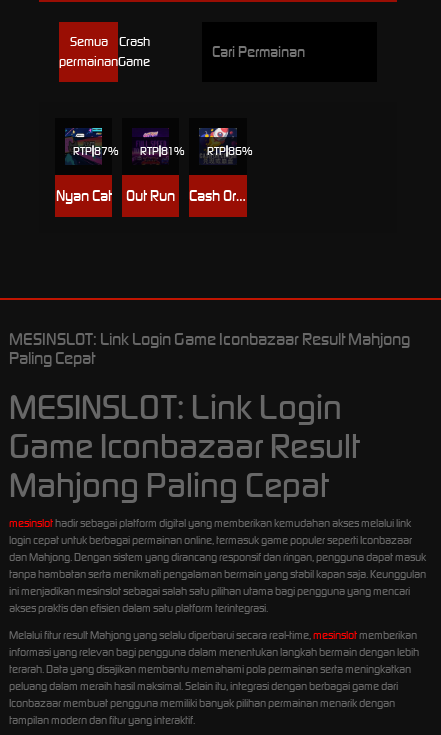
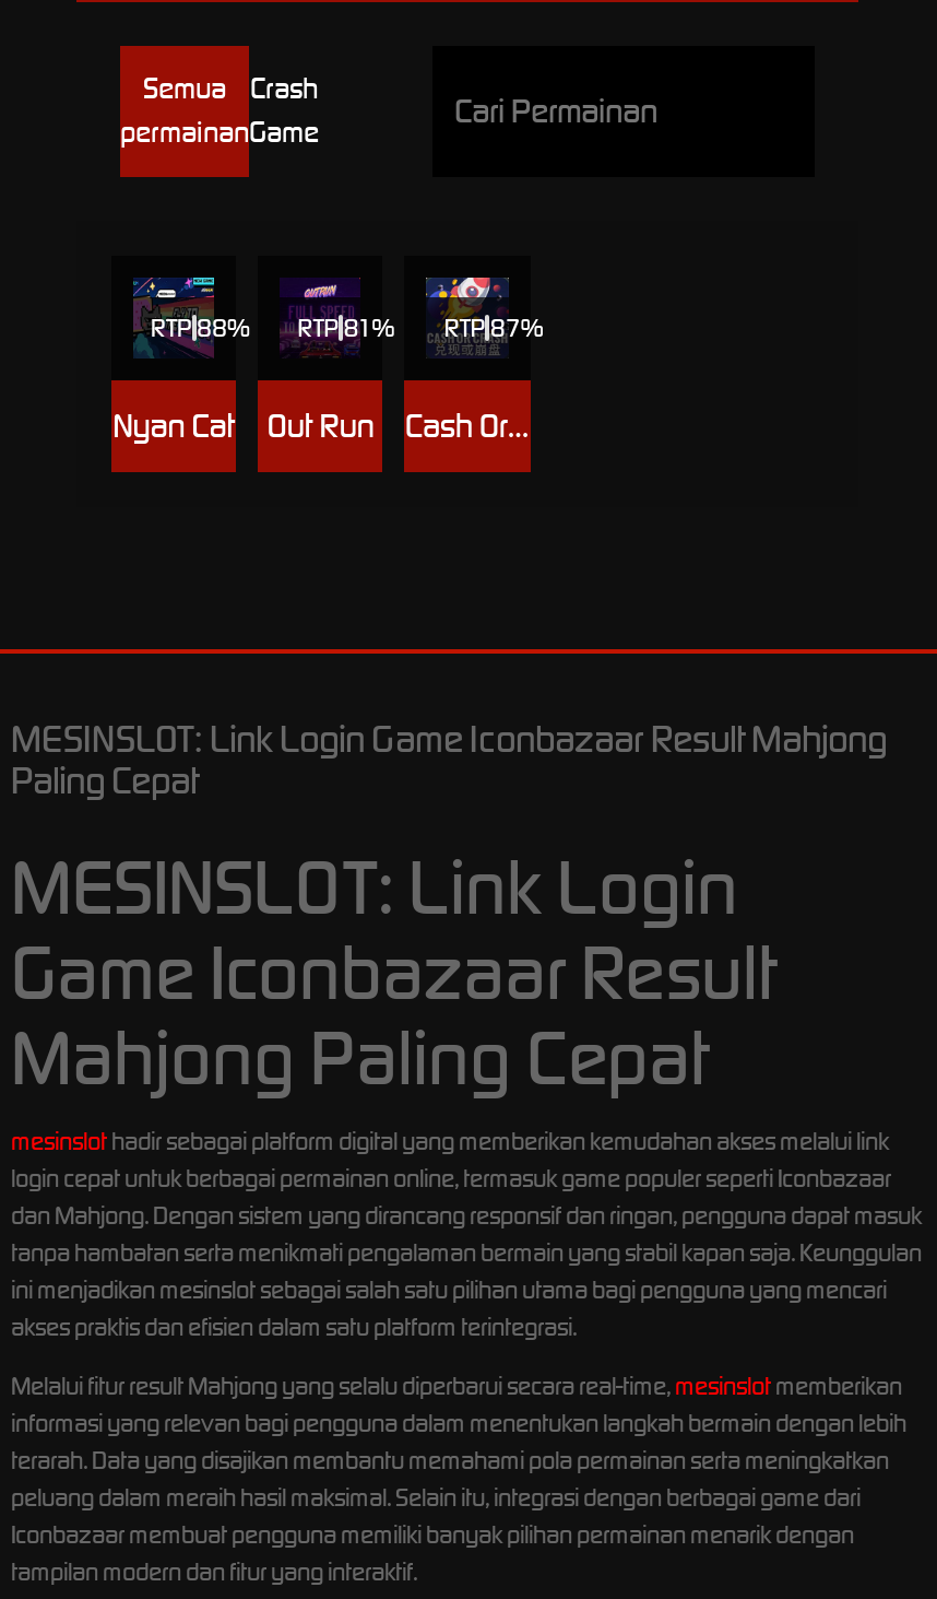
- RTP 87%
+ RTP 88%

- RTP 86%
+ RTP 87%
